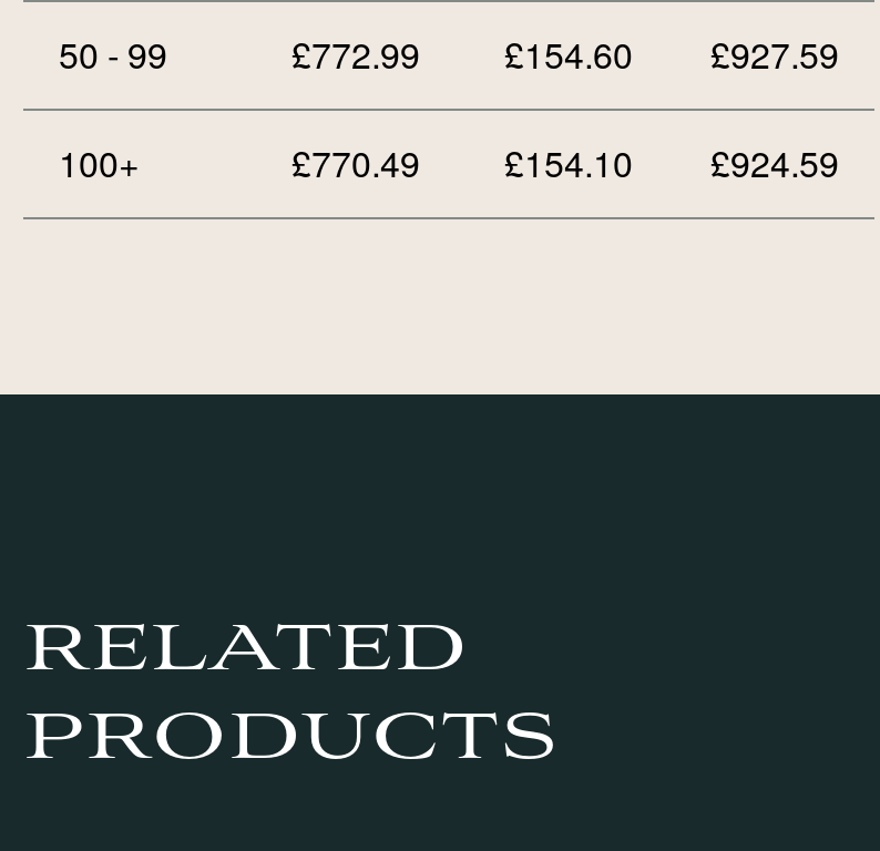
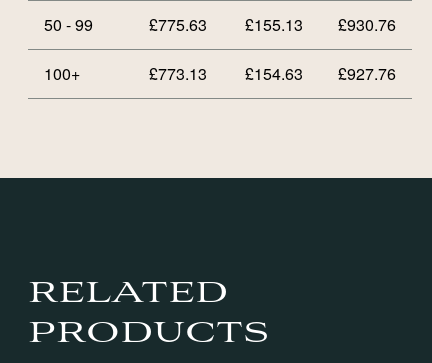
- £772.99
+ £775.63

- £154.60
+ £155.13

- £927.59
+ £930.76

- £770.49
+ £773.13

- £154.10
+ £154.63

- £924.59
+ £927.76
